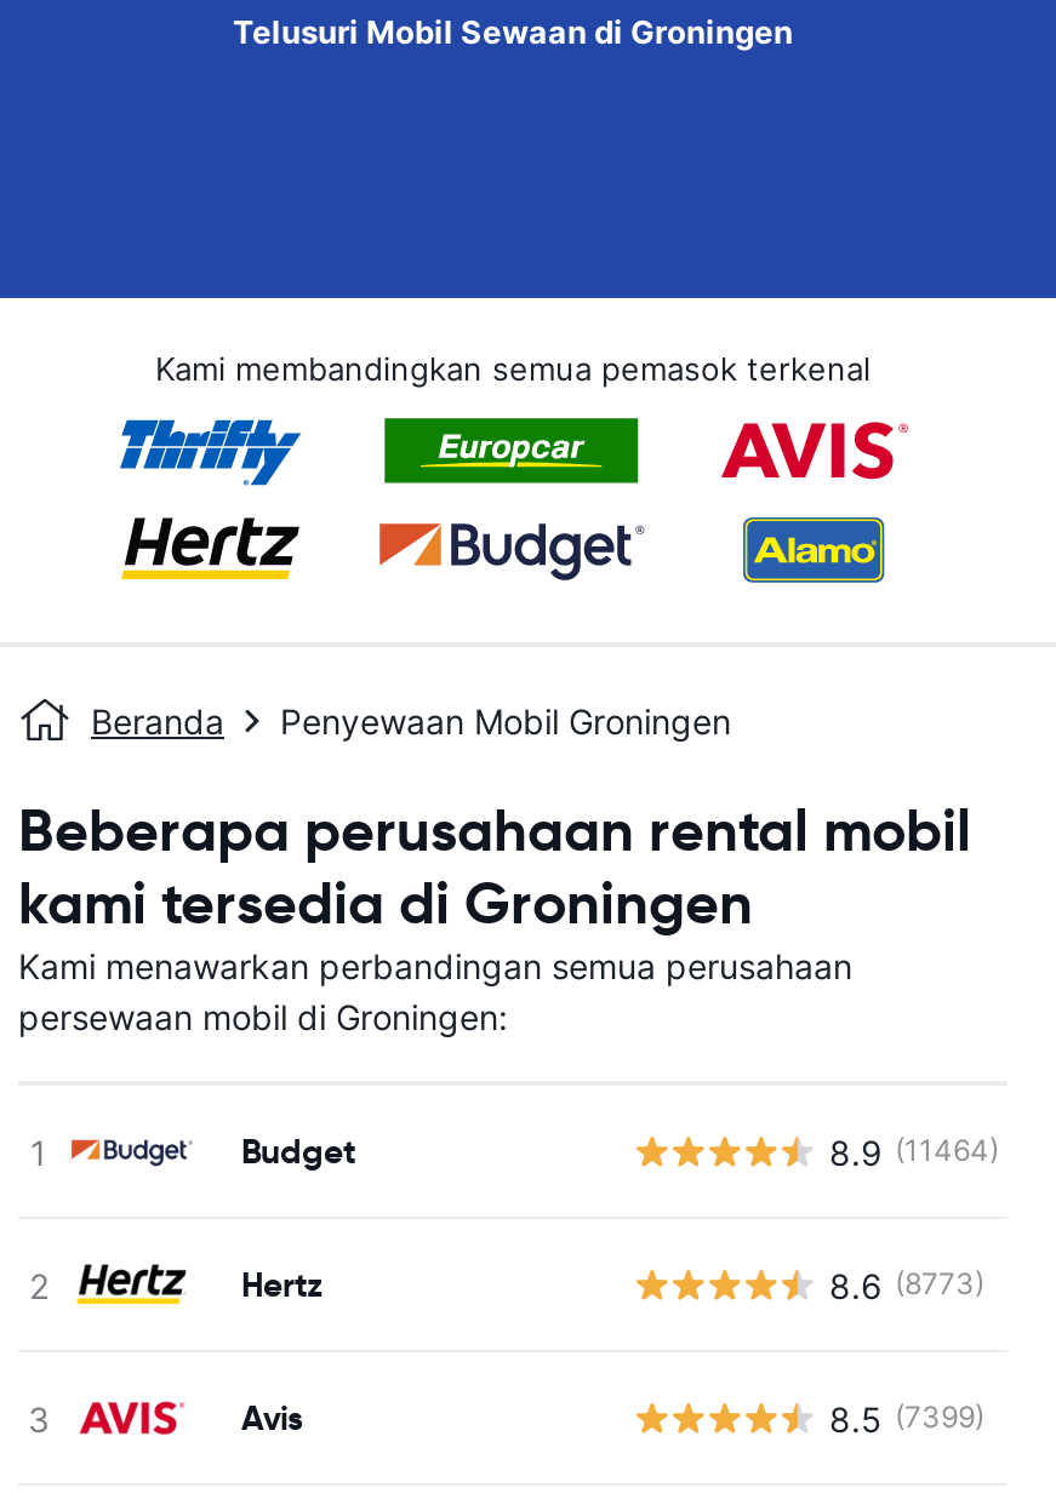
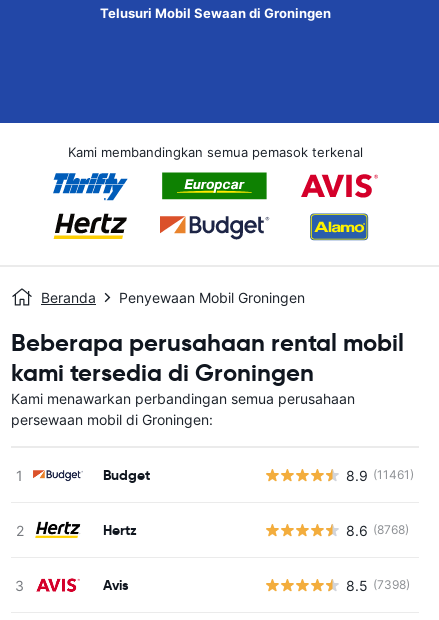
- 8.9 (11464)
+ 8.9 (11461)

- 8.6 (8773)
+ 8.6 (8768)

- 8.5 (7399)
+ 8.5 (7398)
